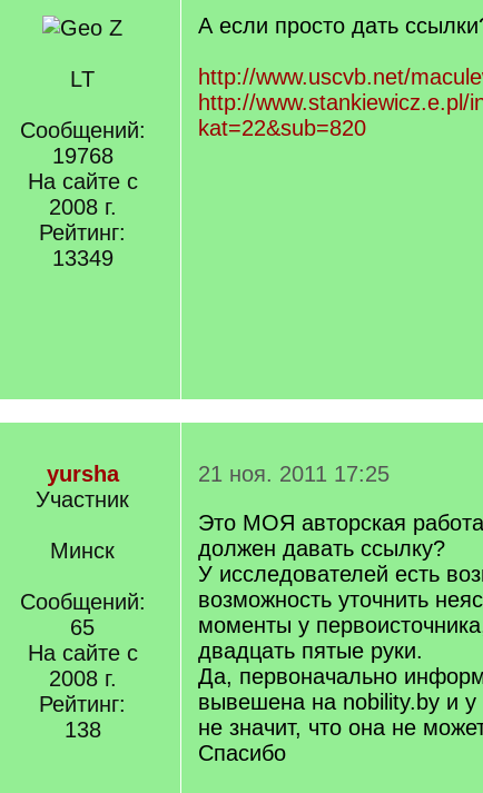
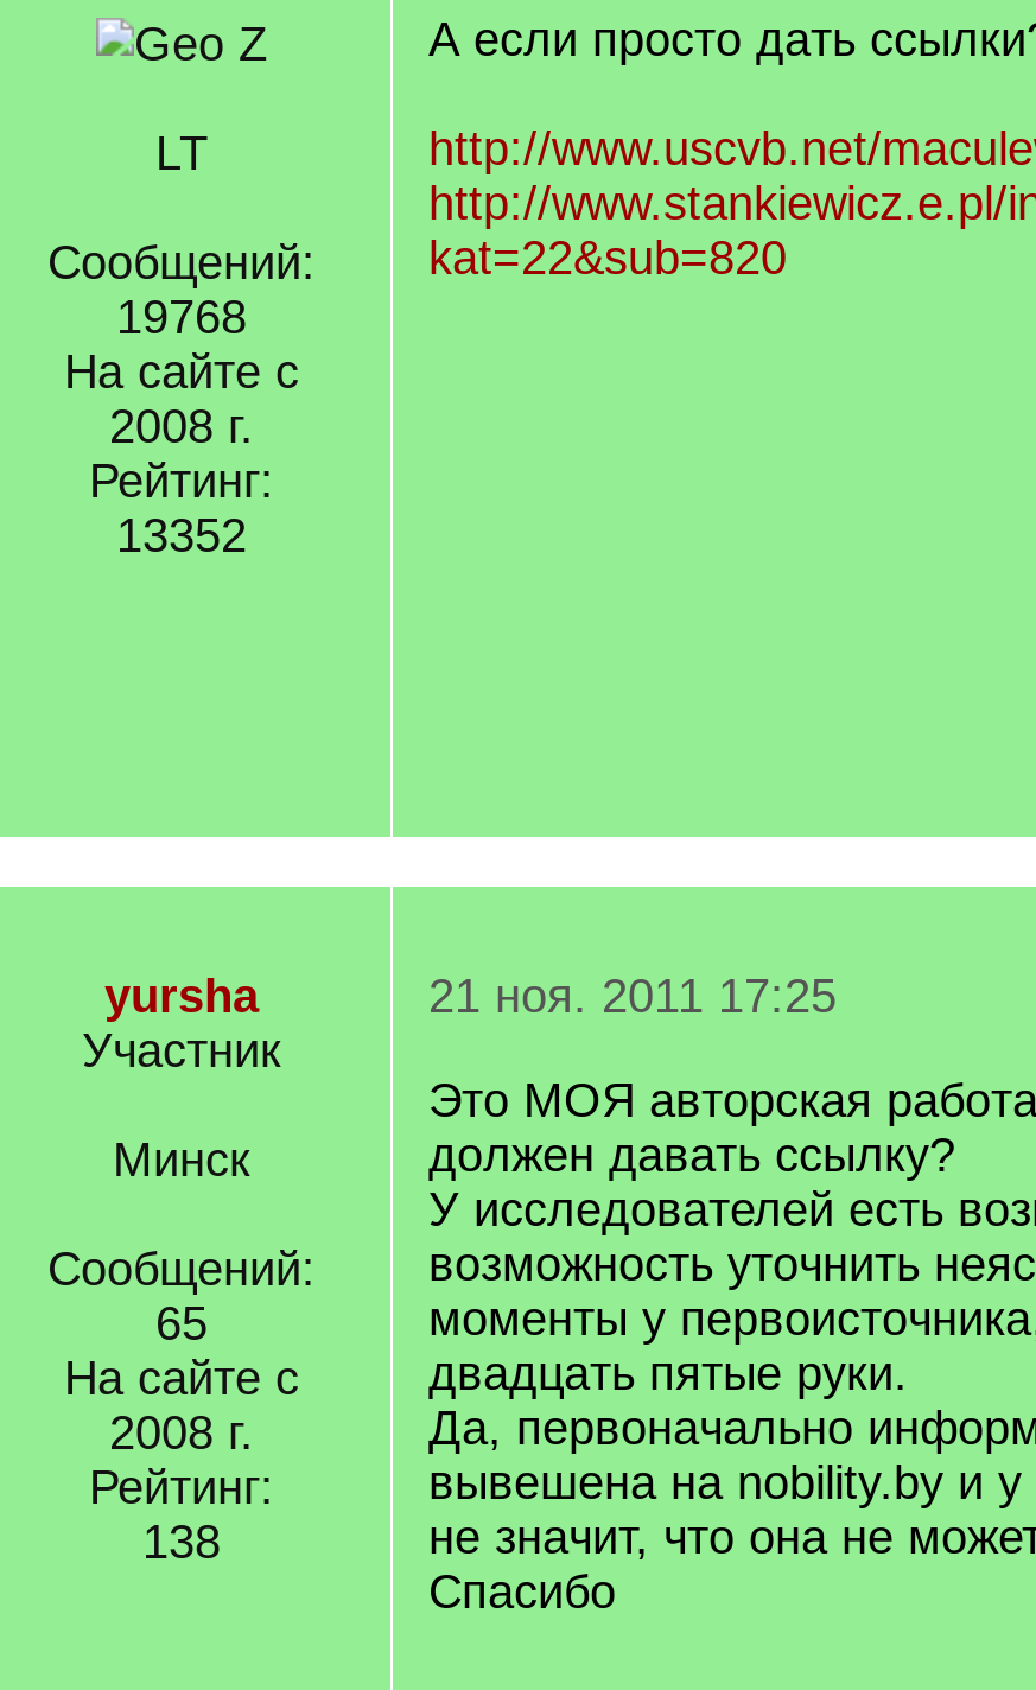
- 13349
+ 13352
